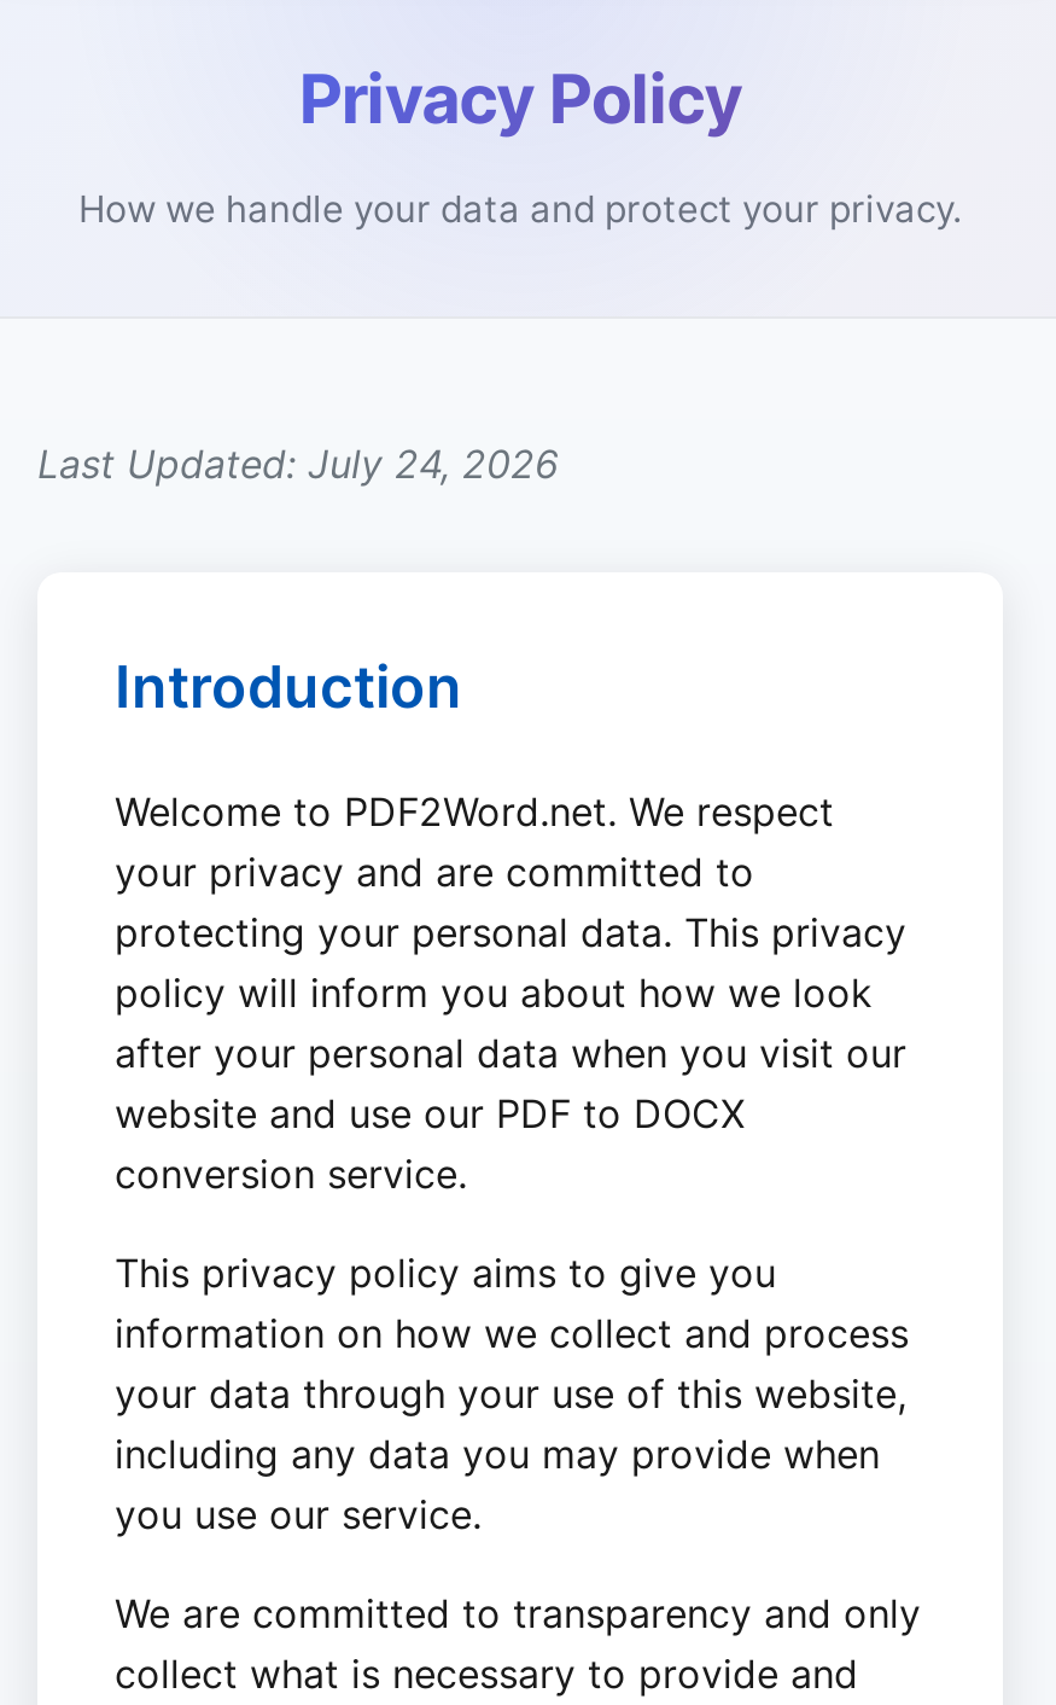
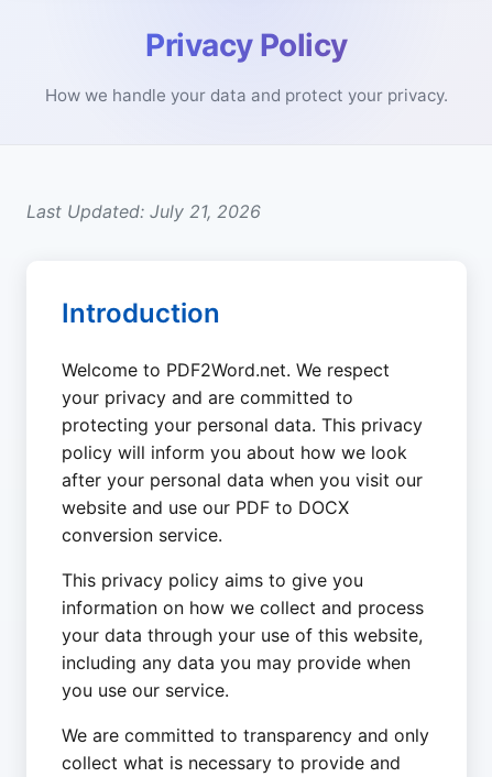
- Last Updated: July 24, 2026
+ Last Updated: July 21, 2026
